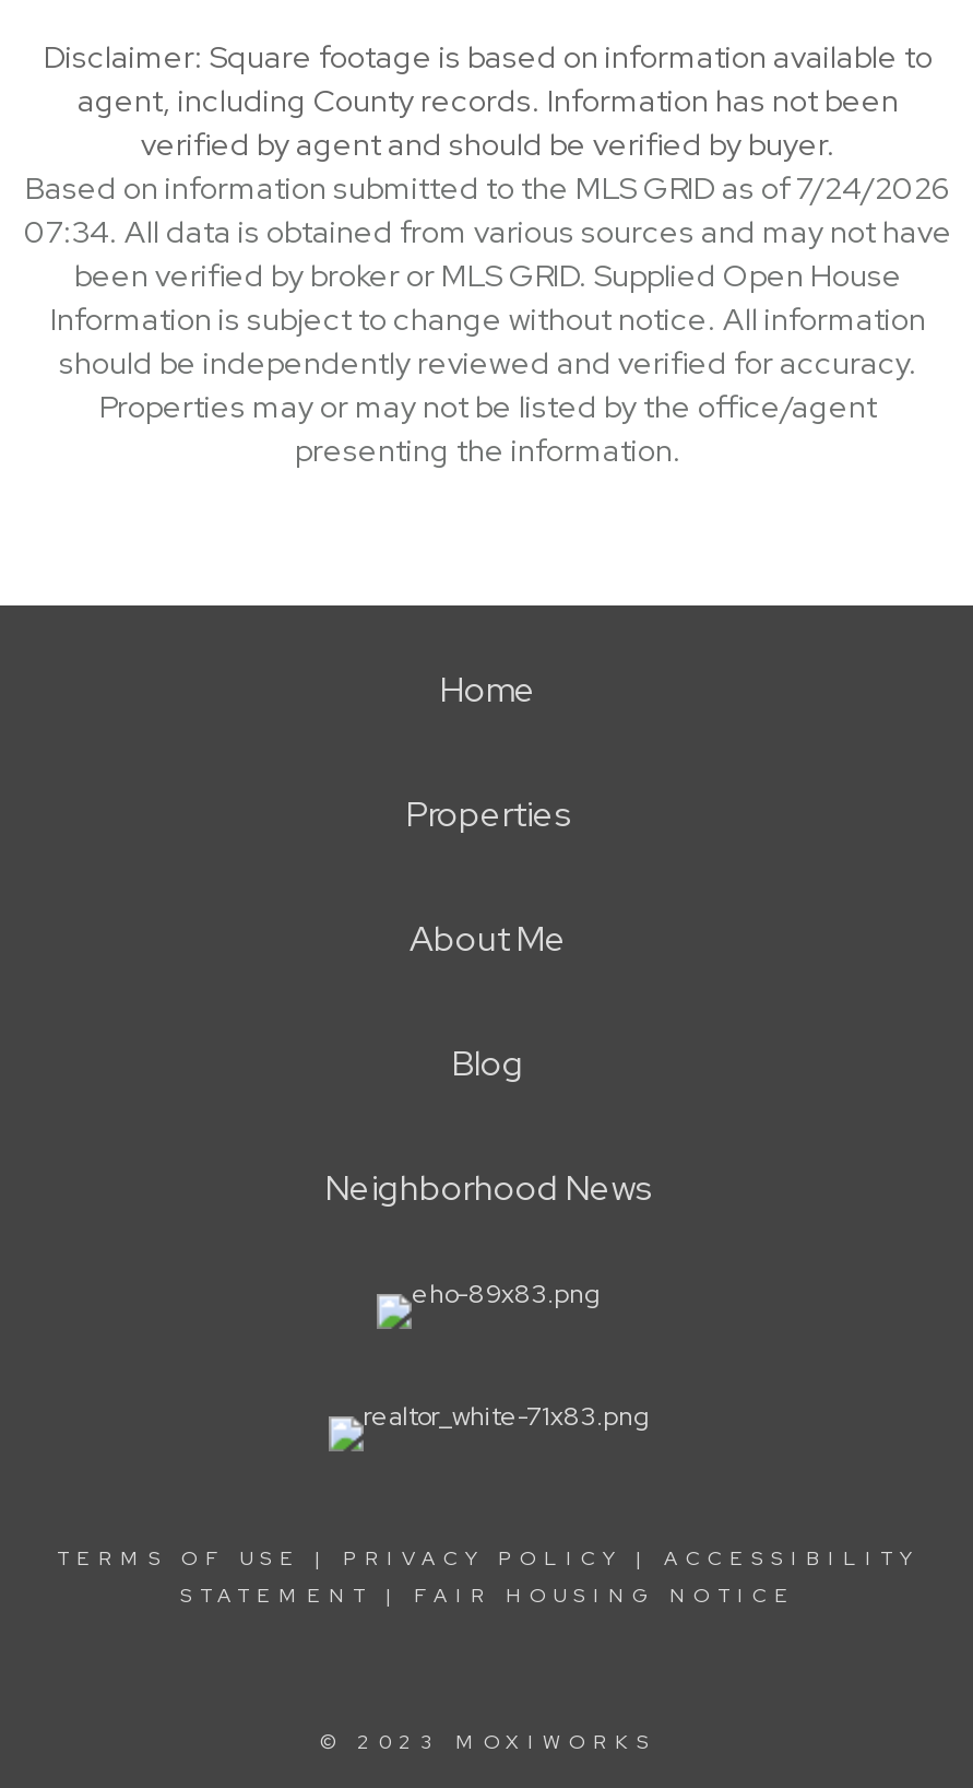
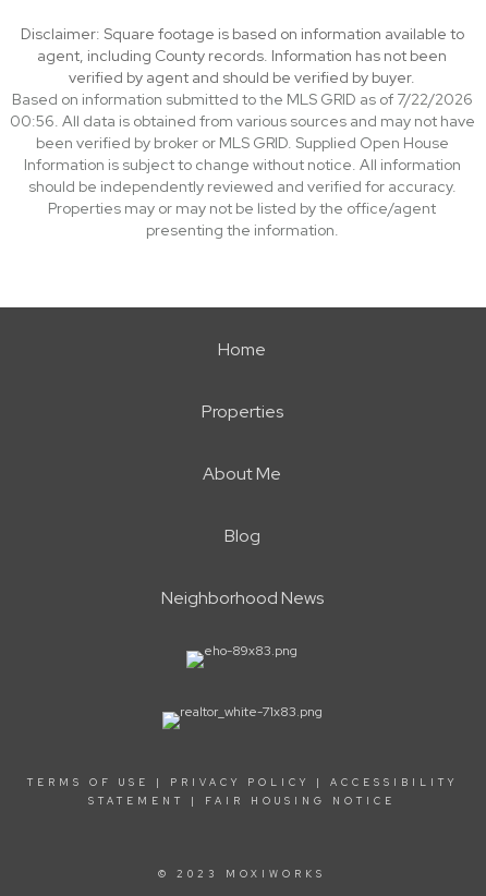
- Based on information submitted to the MLS GRID as of 7/24/2026
+ Based on information submitted to the MLS GRID as of 7/22/2026

- 07:34. All data is obtained from various sources and may not have
+ 00:56. All data is obtained from various sources and may not have
